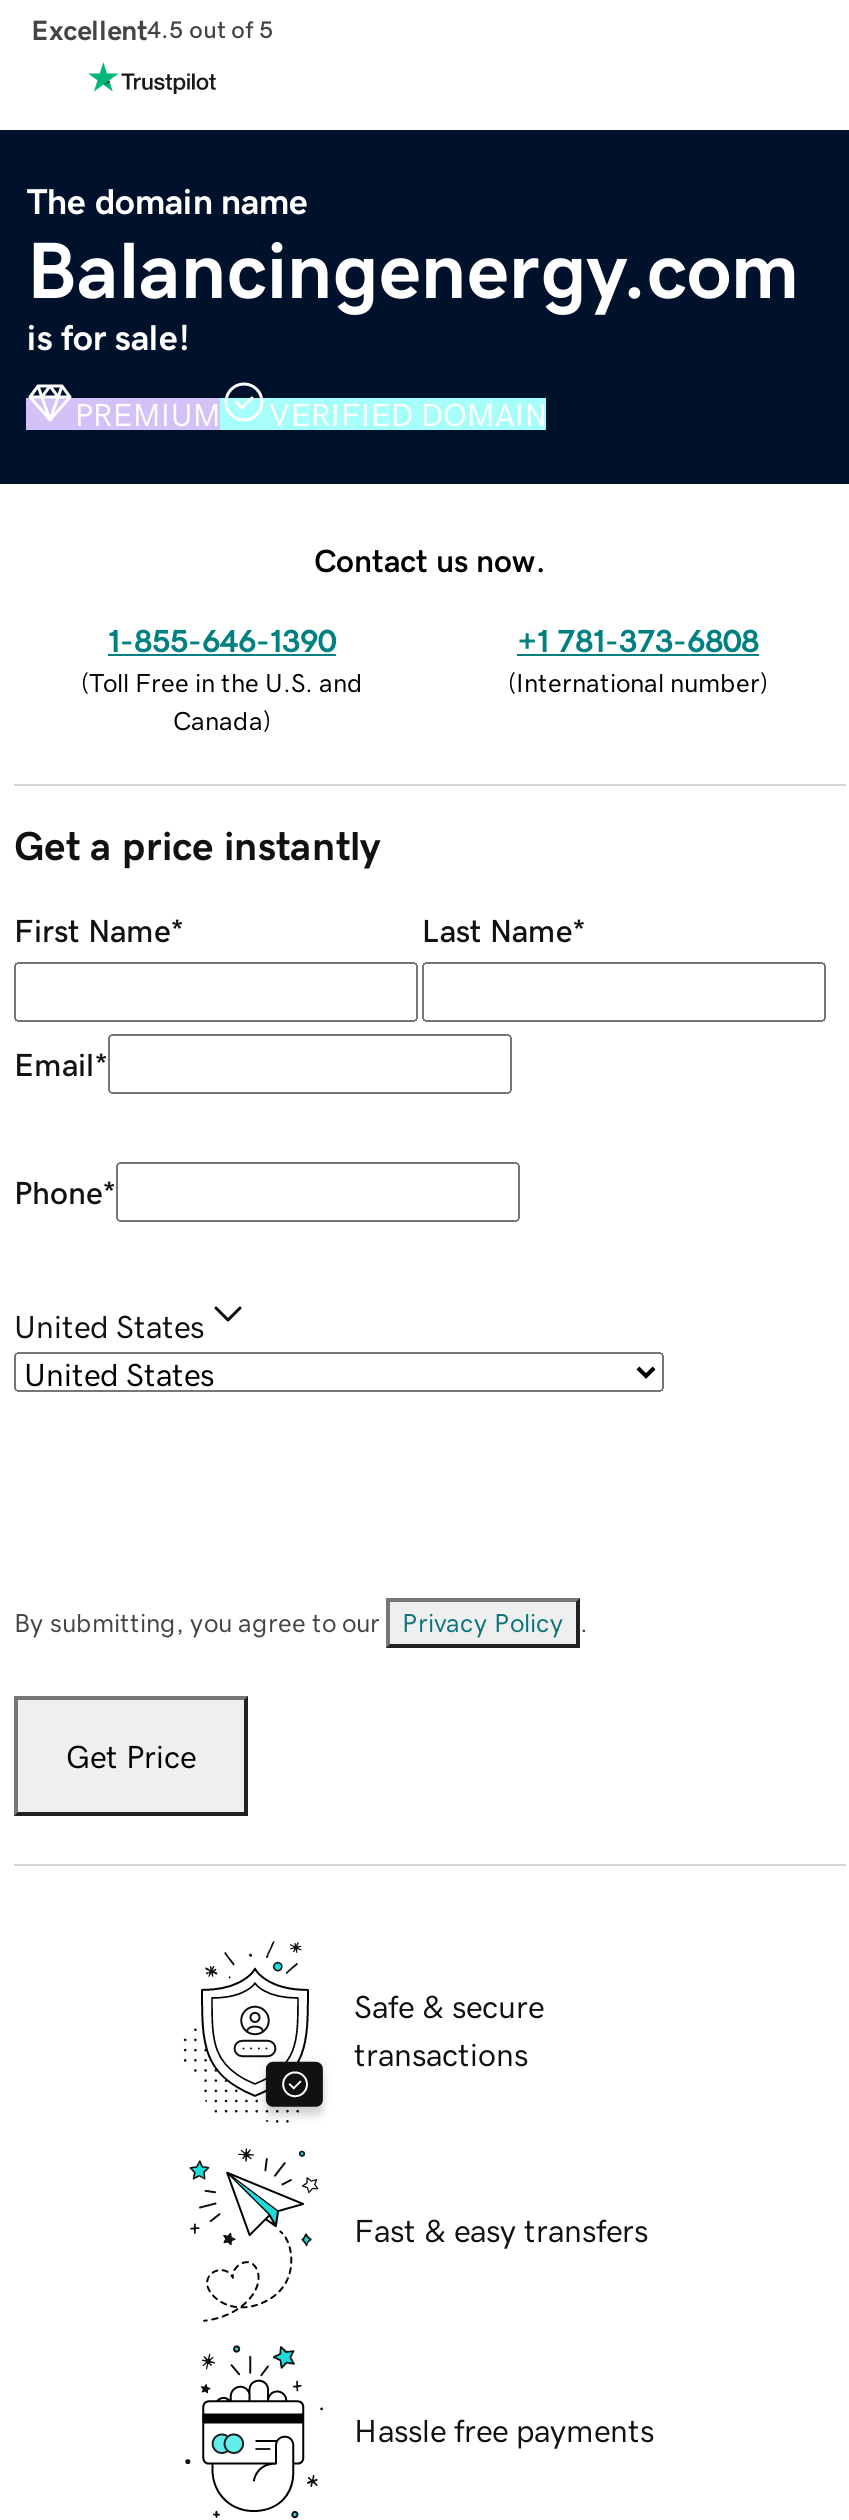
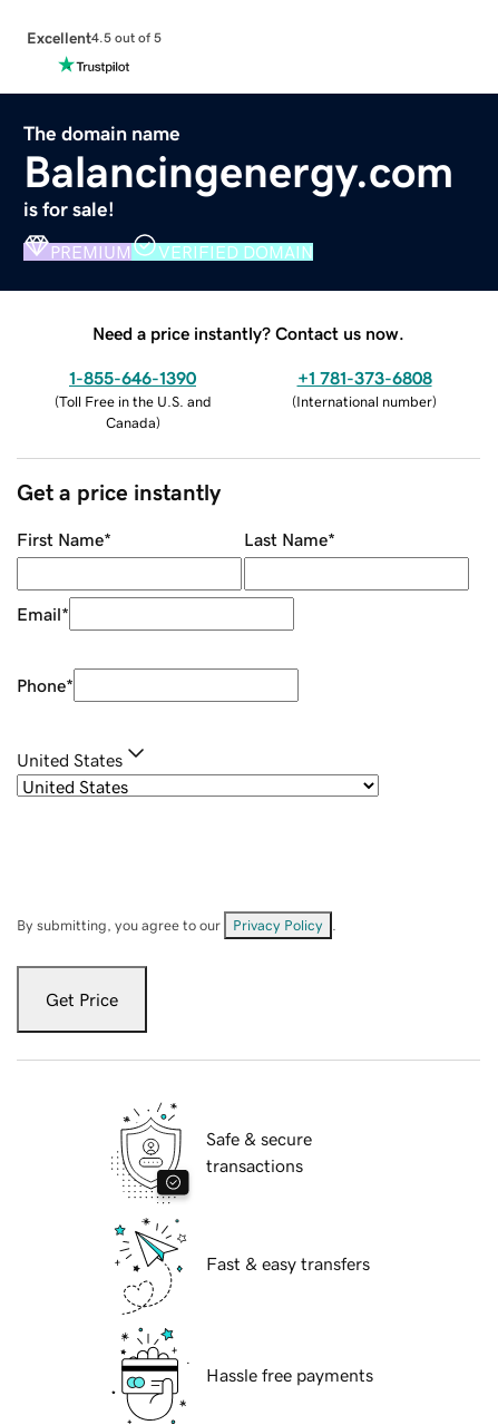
- Contact us now.
+ Need a price instantly? Contact us now.
